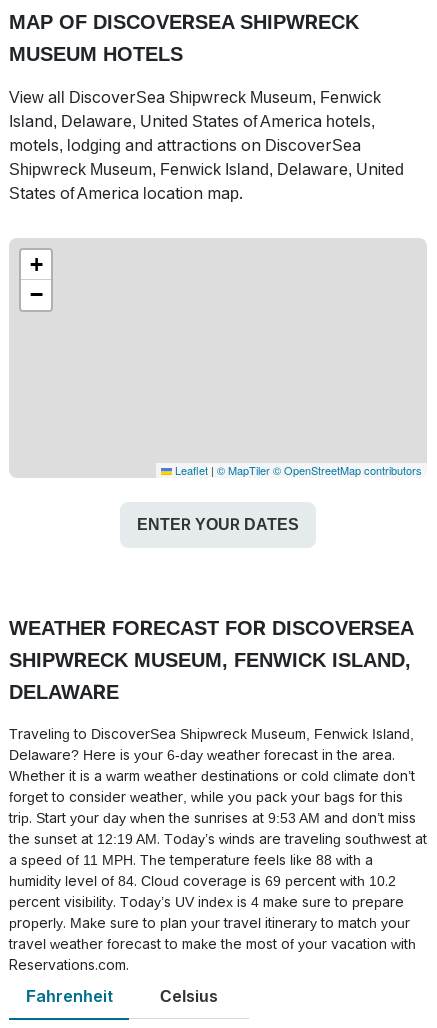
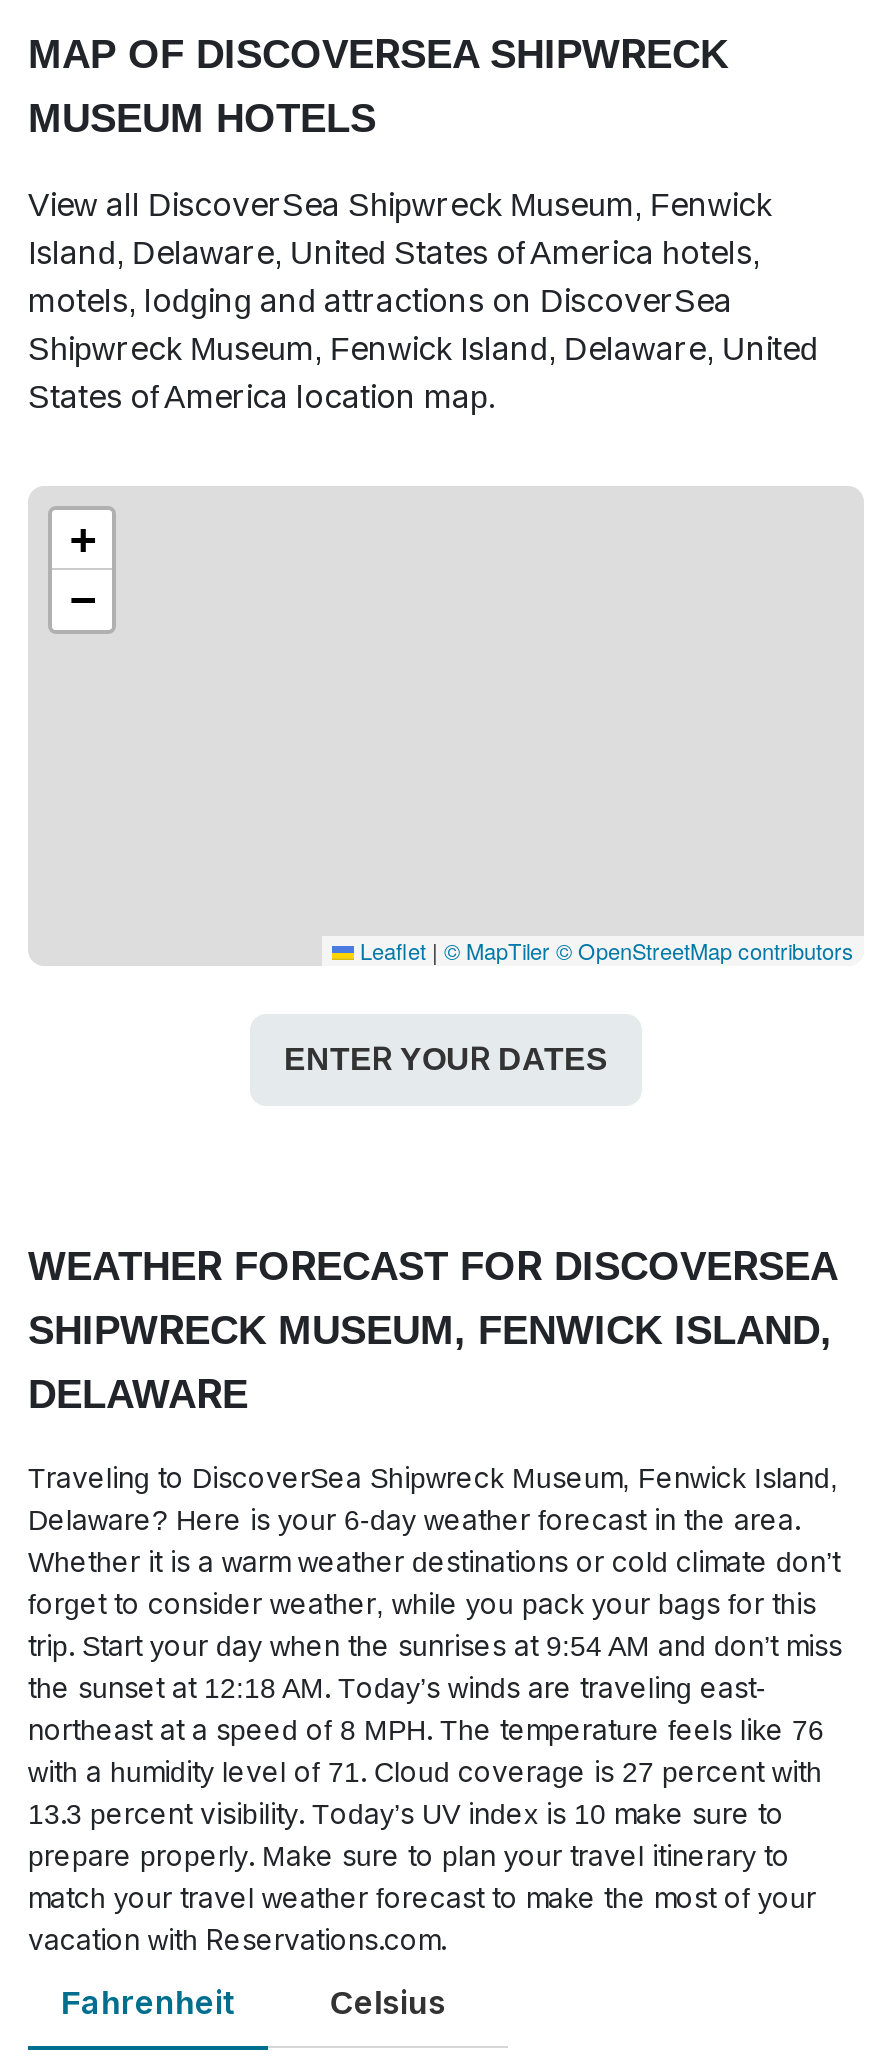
- trip. Start your day when the sunrises at 9:53 AM and don’t miss
- the sunset at 12:19 AM. Today’s winds are traveling southwest at
- a speed of 11 MPH. The temperature feels like 88 with a
- humidity level of 84. Cloud coverage is 69 percent with 10.2
- percent visibility. Today’s UV index is 4 make sure to prepare
- properly. Make sure to plan your travel itinerary to match your
- travel weather forecast to make the most of your vacation with
- Reservations.com.
+ trip. Start your day when the sunrises at 9:54 AM and don’t miss
+ the sunset at 12:18 AM. Today’s winds are traveling east-
+ northeast at a speed of 8 MPH. The temperature feels like 76
+ with a humidity level of 71. Cloud coverage is 27 percent with
+ 13.3 percent visibility. Today’s UV index is 10 make sure to
+ prepare properly. Make sure to plan your travel itinerary to
+ match your travel weather forecast to make the most of your
+ vacation with Reservations.com.
